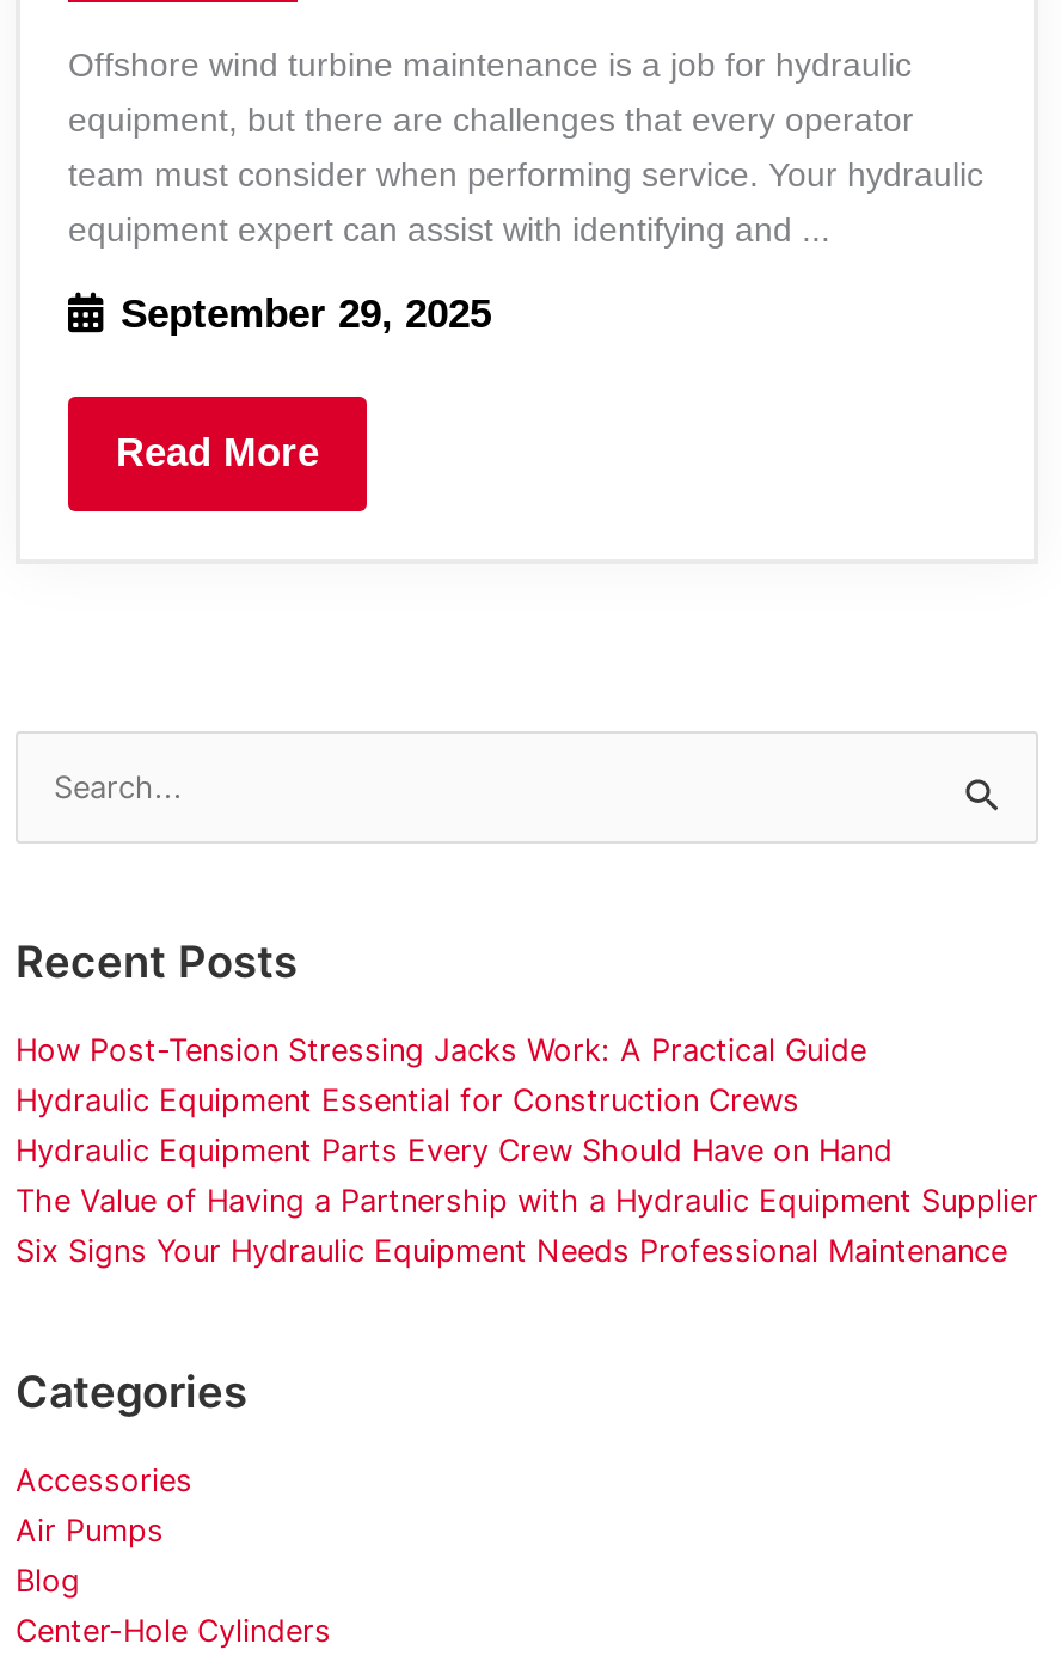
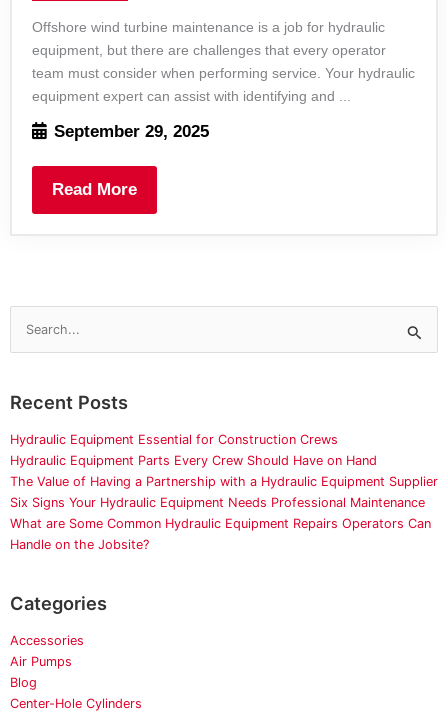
- How Post-Tension Stressing Jacks Work: A Practical Guide

moved up: Hydraulic Equipment Essential for Construction Crews | Hydraulic Equipment Parts Every Crew Should Have on Hand | The Value of Having a Partnership with a Hydraulic Equipment Supplier | Six Signs Your Hydraulic Equipment Needs Professional Maintenance

+ What are Some Common Hydraulic Equipment Repairs Operators Can
+ Handle on the Jobsite?
